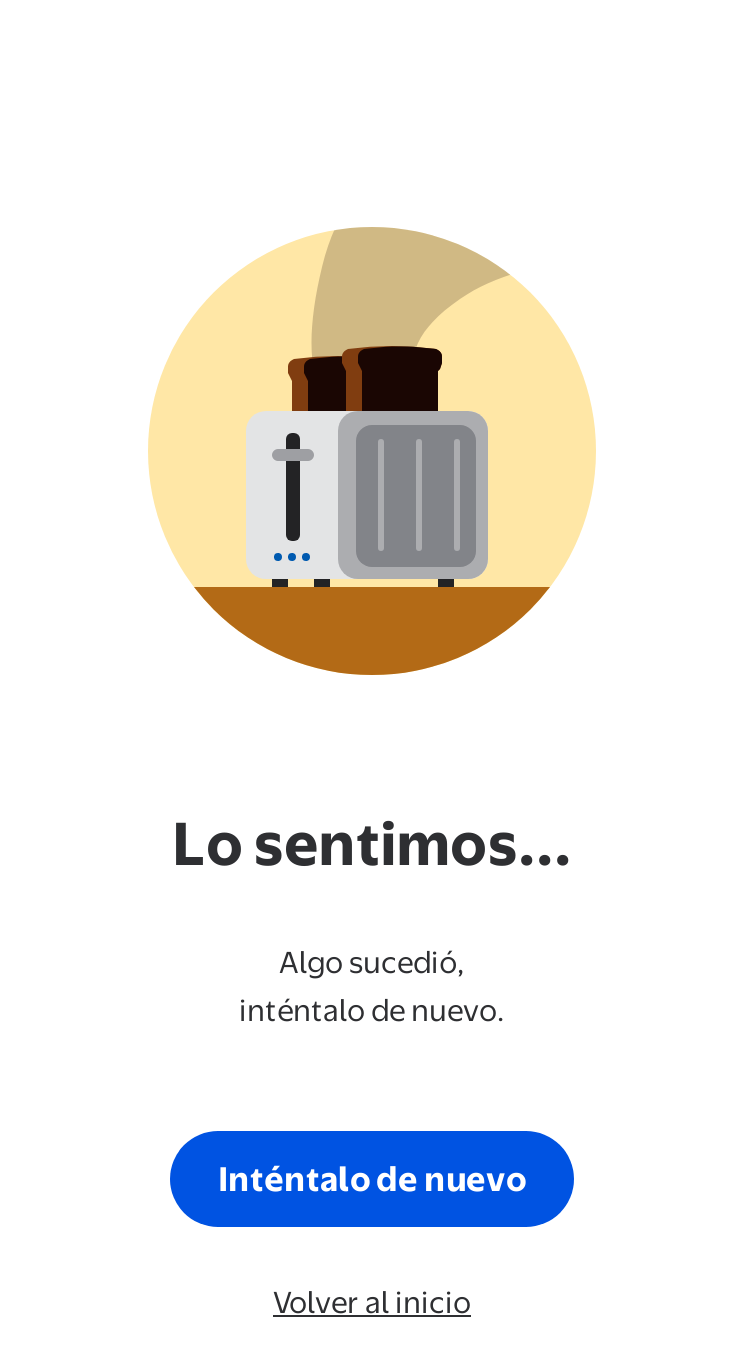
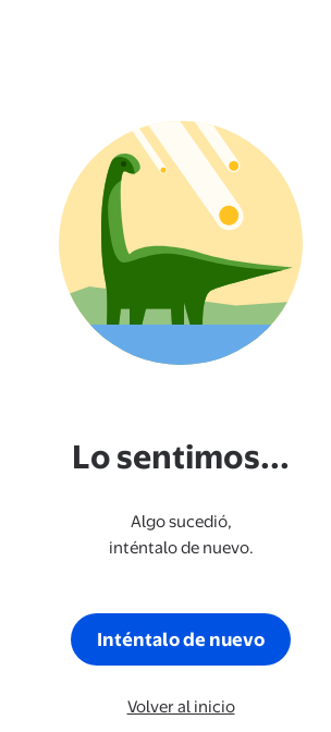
- [image]
+ [image]
